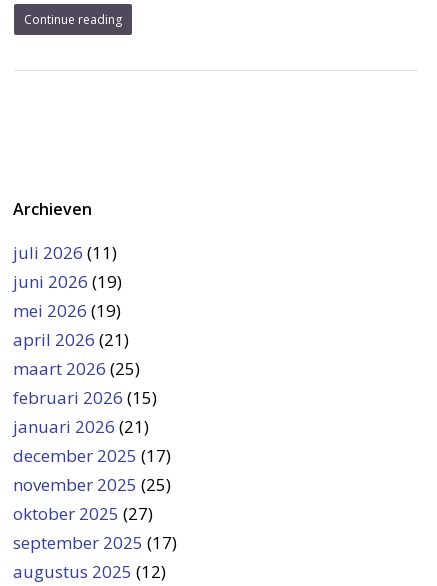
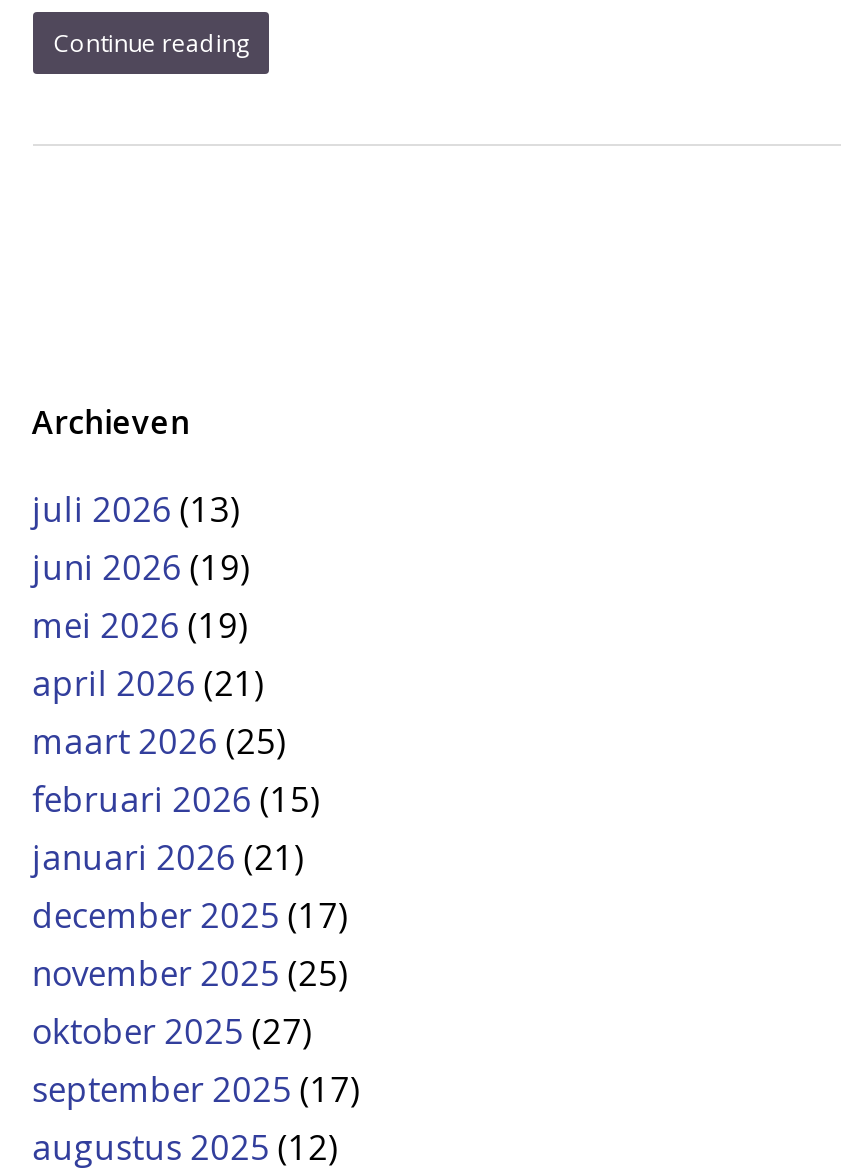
- juli 2026 (11)
+ juli 2026 (13)
